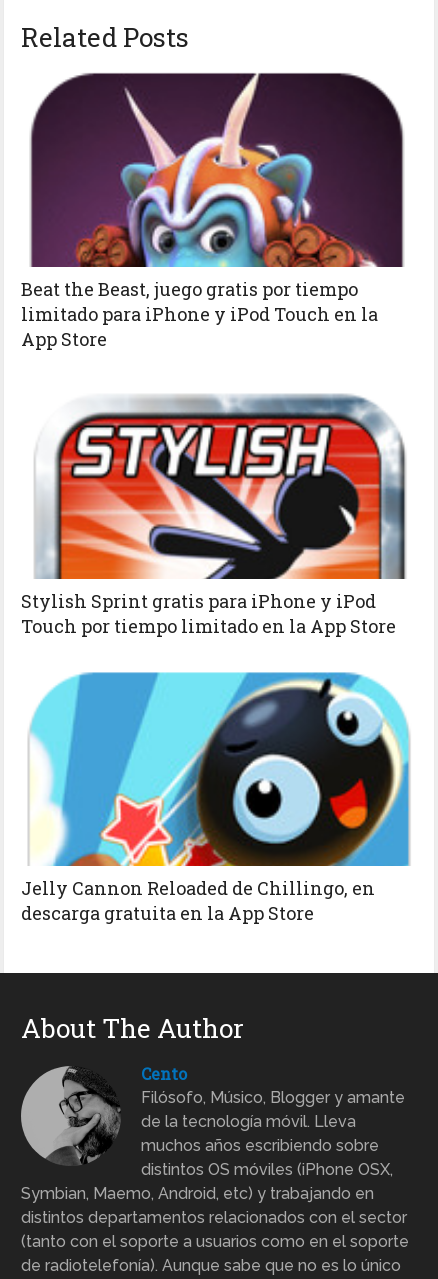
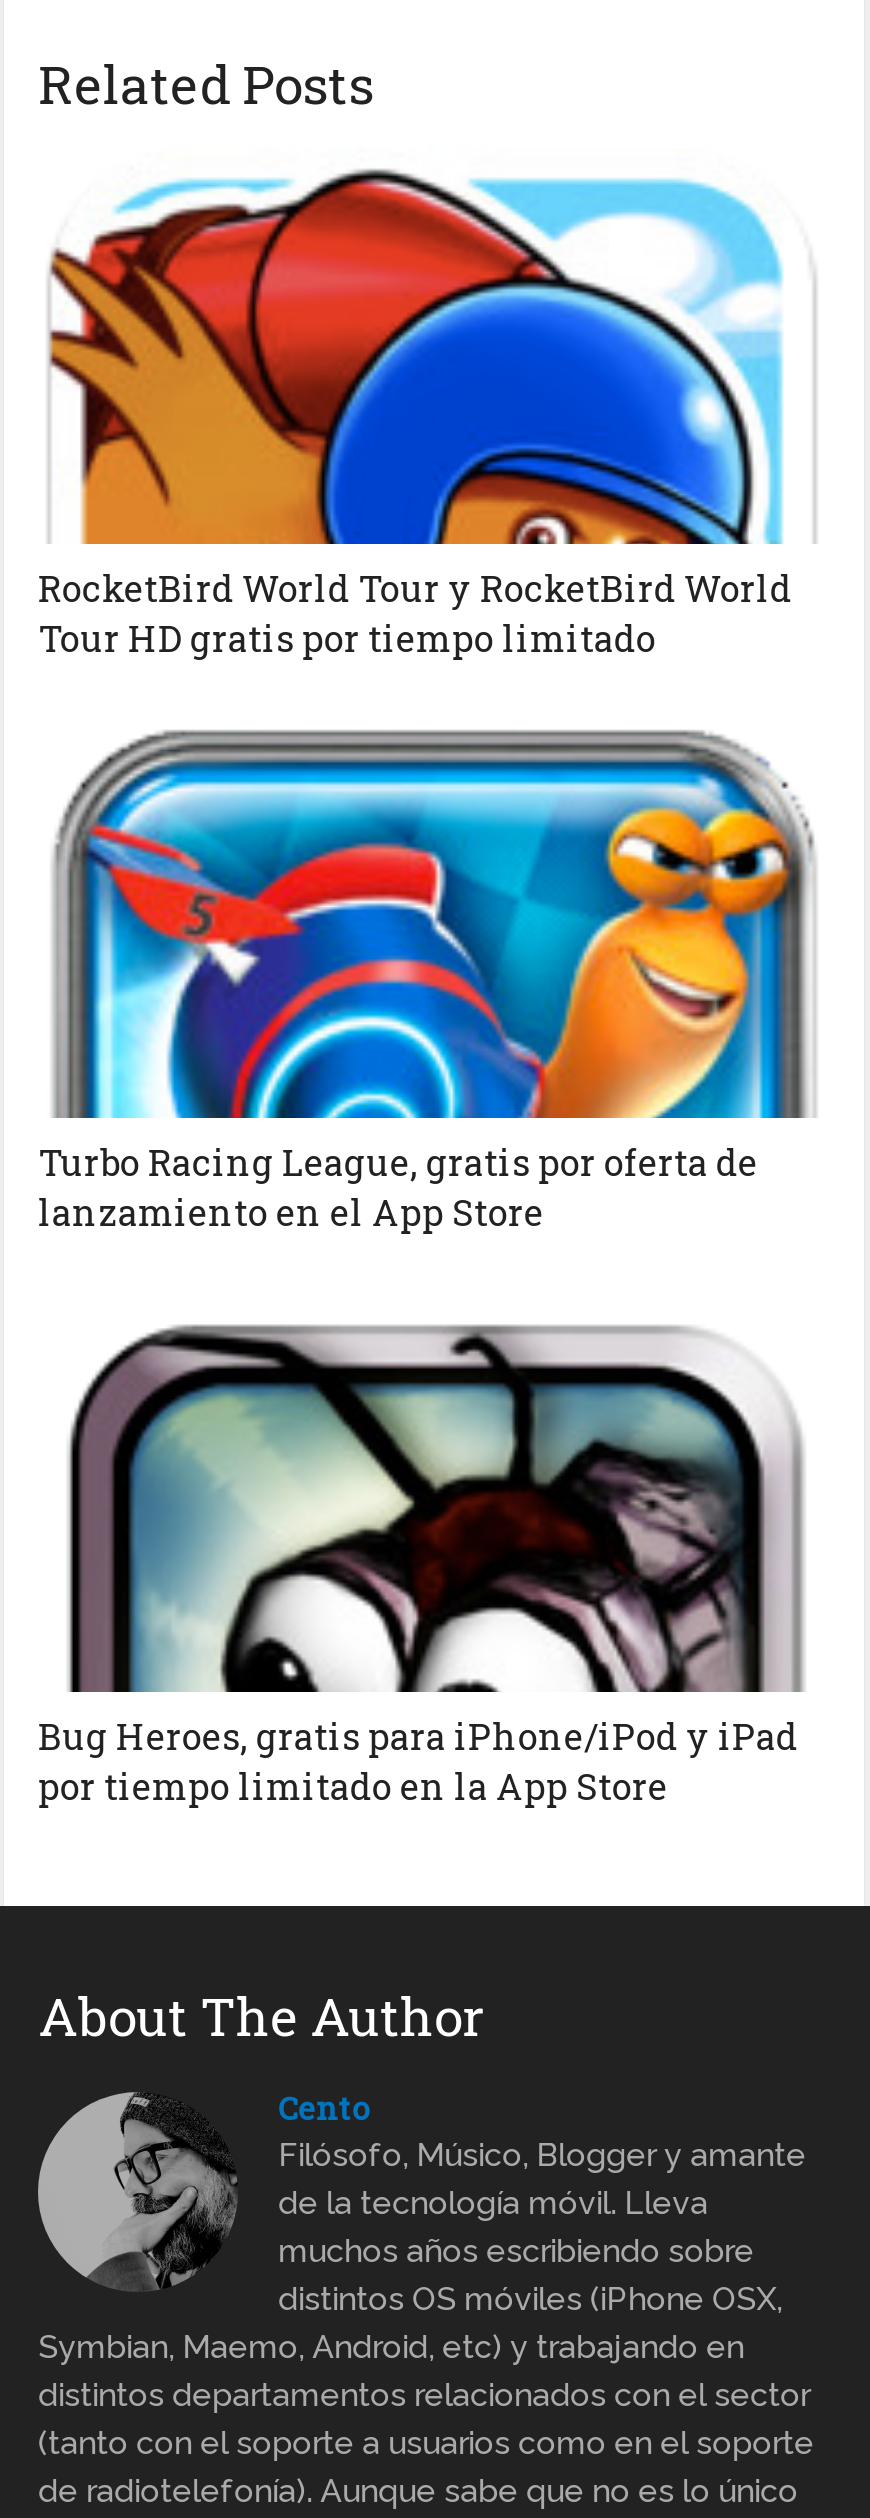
- [image]
- Beat the Beast, juego gratis por tiempo
- limitado para iPhone y iPod Touch en la
- App Store
+ [image]
+ RocketBird World Tour y RocketBird World
+ Tour HD gratis por tiempo limitado

- [image]
- Stylish Sprint gratis para iPhone y iPod
- Touch por tiempo limitado en la App Store
+ [image]
+ Turbo Racing League, gratis por oferta de
+ lanzamiento en el App Store

- [image]
- Jelly Cannon Reloaded de Chillingo, en
- descarga gratuita en la App Store
+ [image]
+ Bug Heroes, gratis para iPhone/iPod y iPad
+ por tiempo limitado en la App Store
